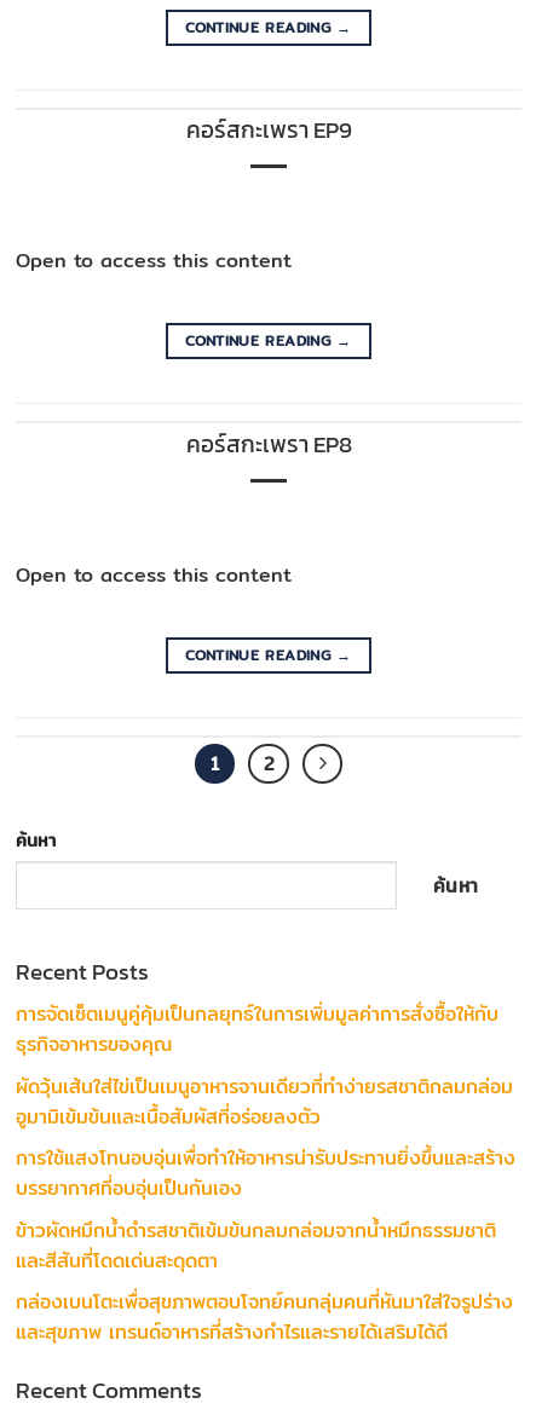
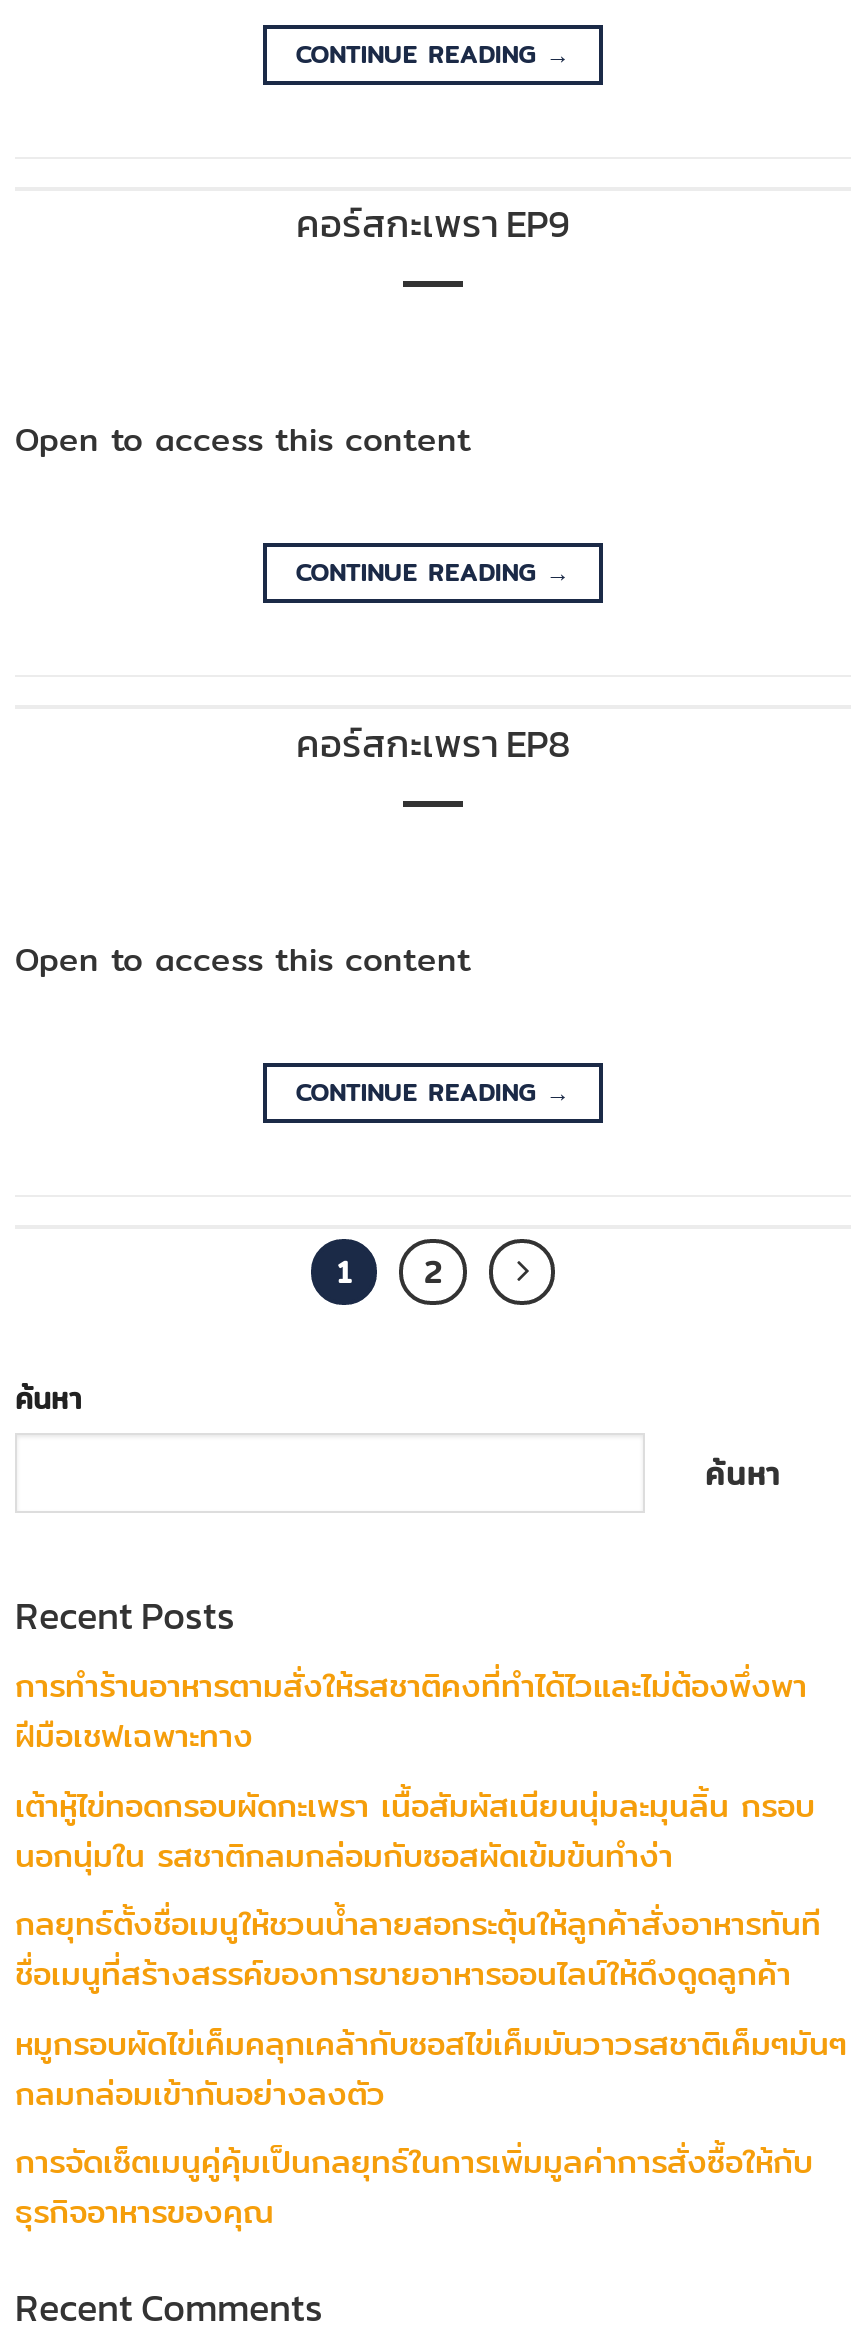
+ การทำร้านอาหารตามสั่งให้รสชาติคงที่ทำได้ไวและไม่ต้องพึ่งพา
+ ฝีมือเชฟเฉพาะทาง
+ เต้าหู้ไข่ทอดกรอบผัดกะเพรา เนื้อสัมผัสเนียนนุ่มละมุนลิ้น กรอบ
+ นอกนุ่มใน รสชาติกลมกล่อมกับซอสผัดเข้มข้นทำง่า
+ กลยุทธ์ตั้งชื่อเมนูให้ชวนน้ำลายสอกระตุ้นให้ลูกค้าสั่งอาหารทันที
+ ชื่อเมนูที่สร้างสรรค์ของการขายอาหารออนไลน์ให้ดึงดูดลูกค้า
+ หมูกรอบผัดไข่เค็มคลุกเคล้ากับซอสไข่เค็มมันวาวรสชาติเค็มๆมันๆ
+ กลมกล่อมเข้ากันอย่างลงตัว

moved down: การจัดเซ็ตเมนูคู่คุ้มเป็นกลยุทธ์ในการเพิ่มมูลค่าการสั่งซื้อให้กับ | ธุรกิจอาหารของคุณ

- ผัดวุ้นเส้นใส่ไข่เป็นเมนูอาหารจานเดียวที่ทำง่ายรสชาติกลมกล่อม
- อูมามิเข้มข้นและเนื้อสัมผัสที่อร่อยลงตัว
- การใช้แสงโทนอบอุ่นเพื่อทำให้อาหารน่ารับประทานยิ่งขึ้นและสร้าง
- บรรยากาศที่อบอุ่นเป็นกันเอง
- ข้าวผัดหมึกน้ำดำรสชาติเข้มข้นกลมกล่อมจากน้ำหมึกธรรมชาติ
- และสีสันที่โดดเด่นสะดุดตา
- กล่องเบนโตะเพื่อสุขภาพตอบโจทย์คนกลุ่มคนที่หันมาใส่ใจรูปร่าง
- และสุขภาพ เทรนด์อาหารที่สร้างกำไรและรายได้เสริมได้ดี
